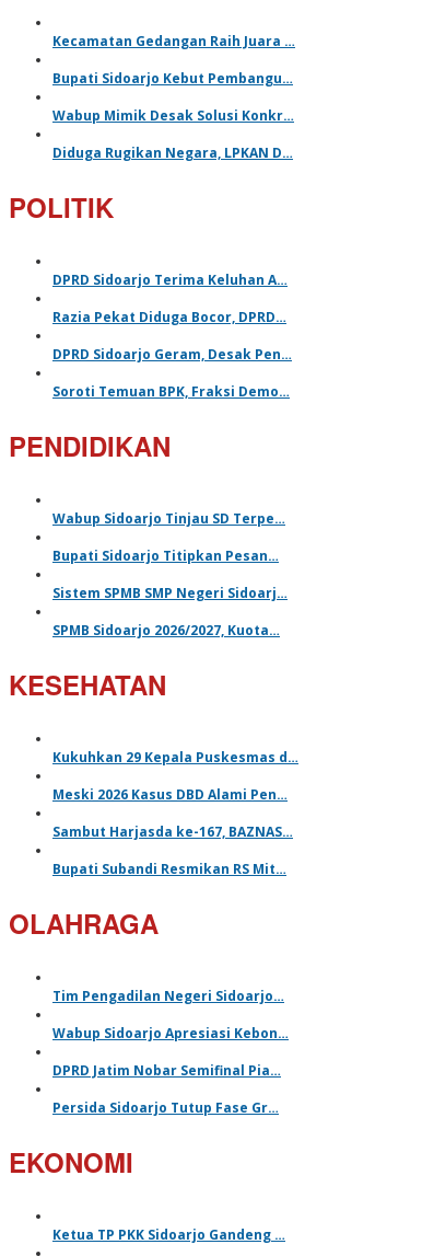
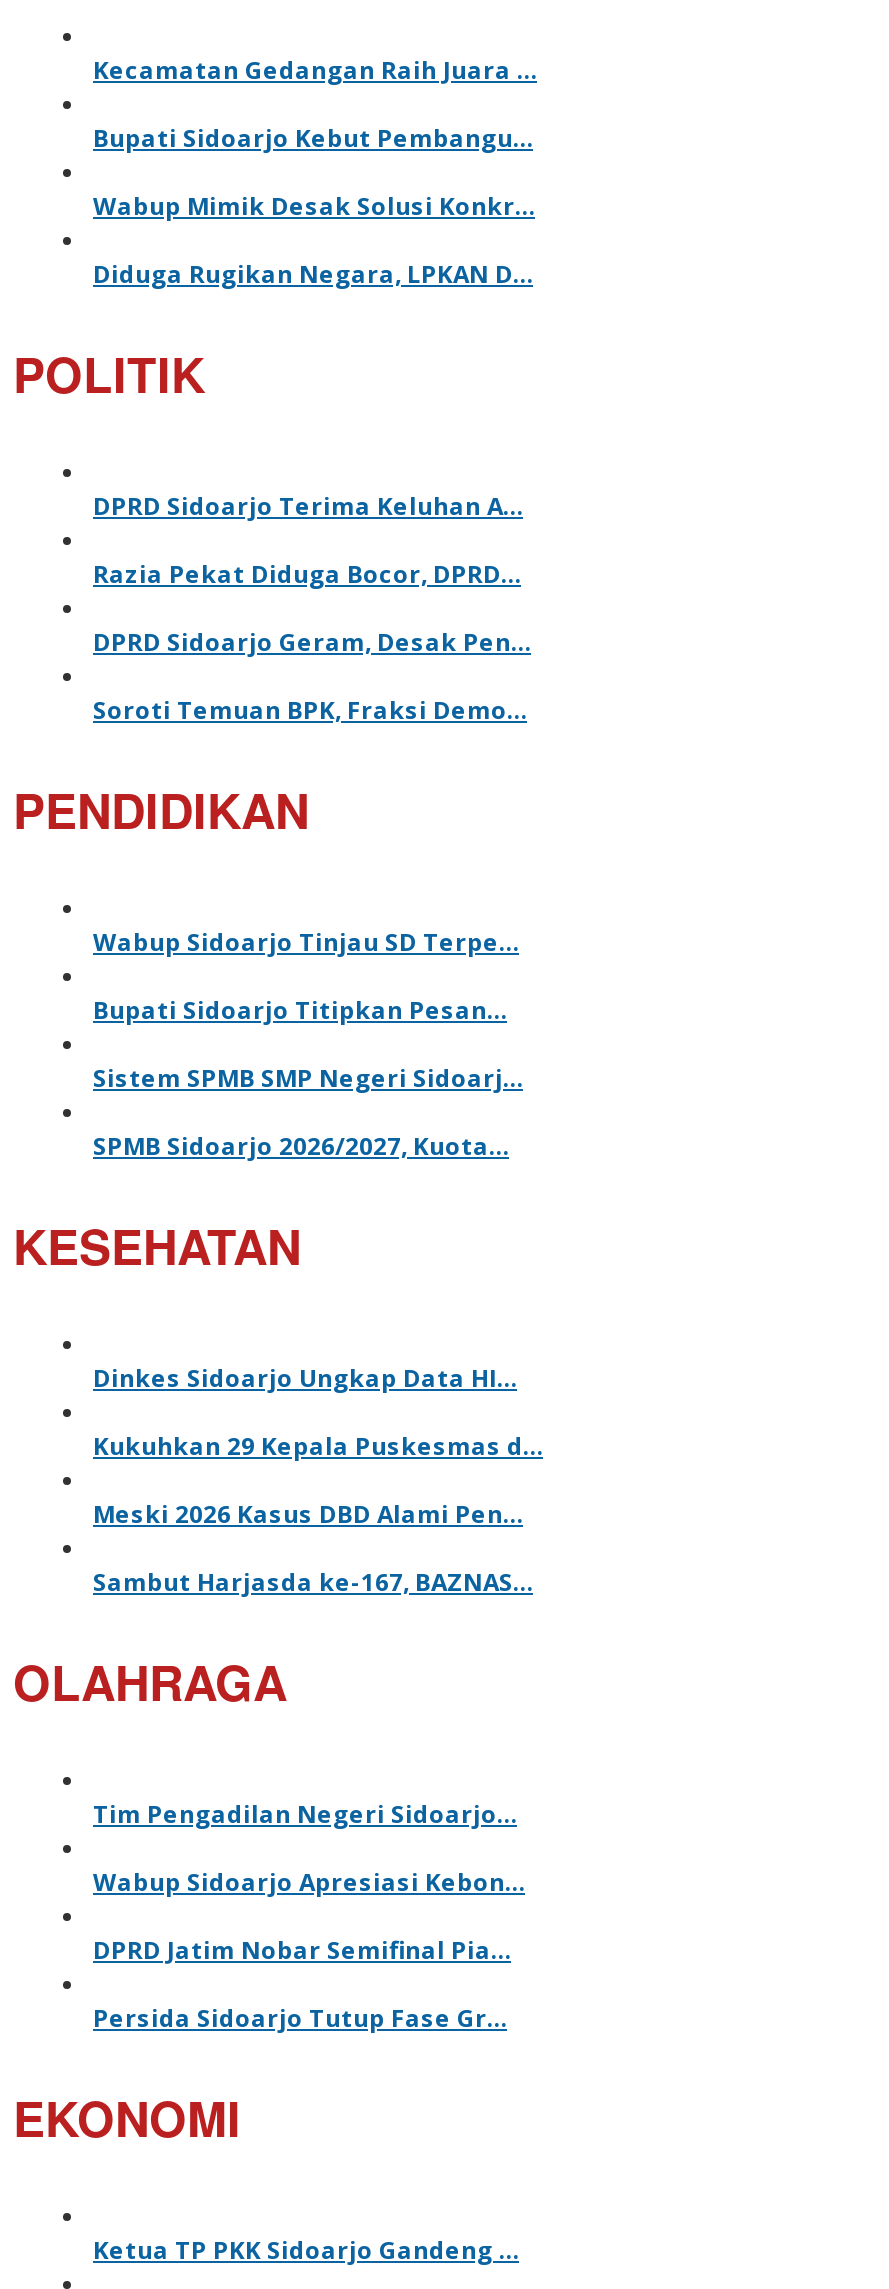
+ Dinkes Sidoarjo Ungkap Data HI…

moved down: Kukuhkan 29 Kepala Puskesmas d… | Meski 2026 Kasus DBD Alami Pen… | Sambut Harjasda ke-167, BAZNAS…

- Bupati Subandi Resmikan RS Mit…
